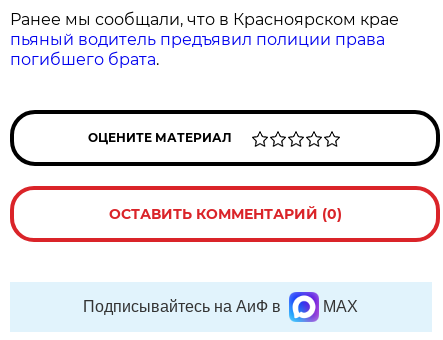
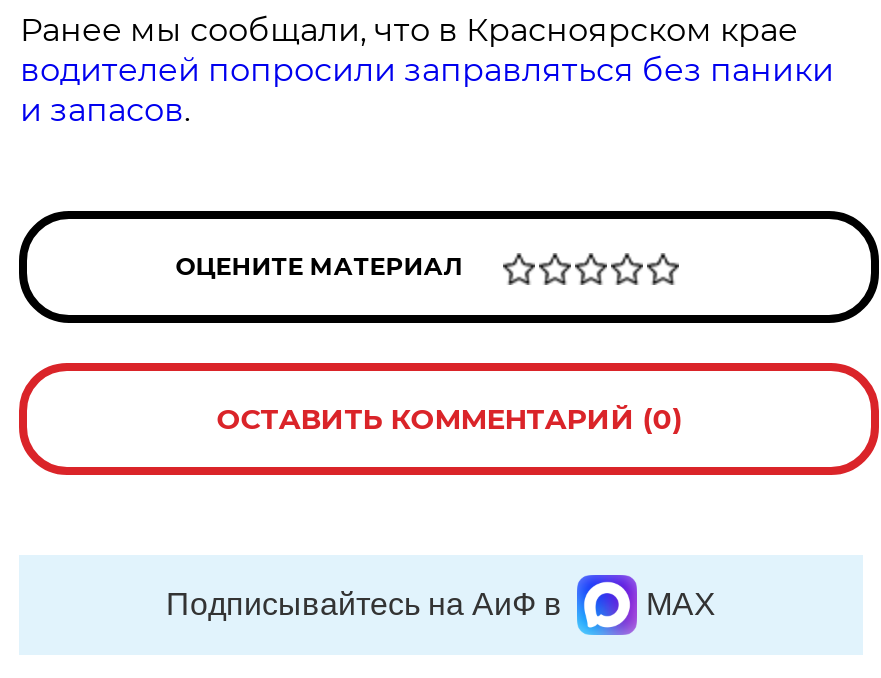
- пьяный водитель предъявил полиции права
- погибшего брата.
+ водителей попросили заправляться без паники
+ и запасов.
